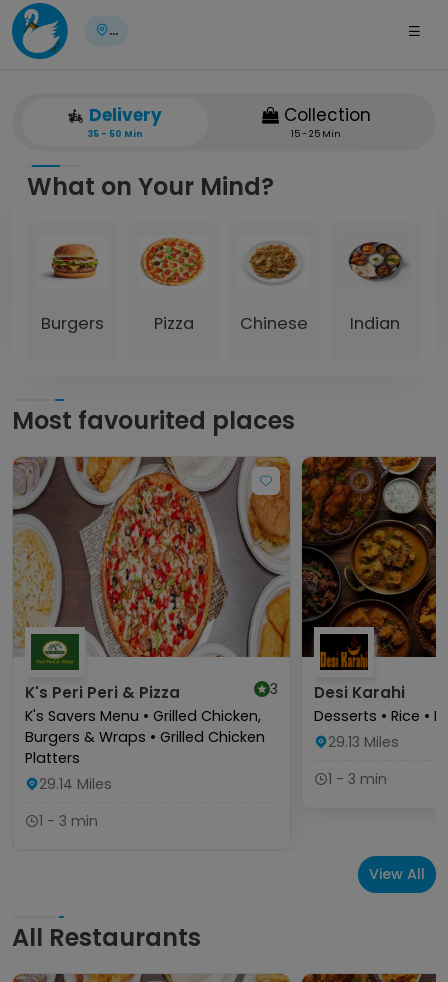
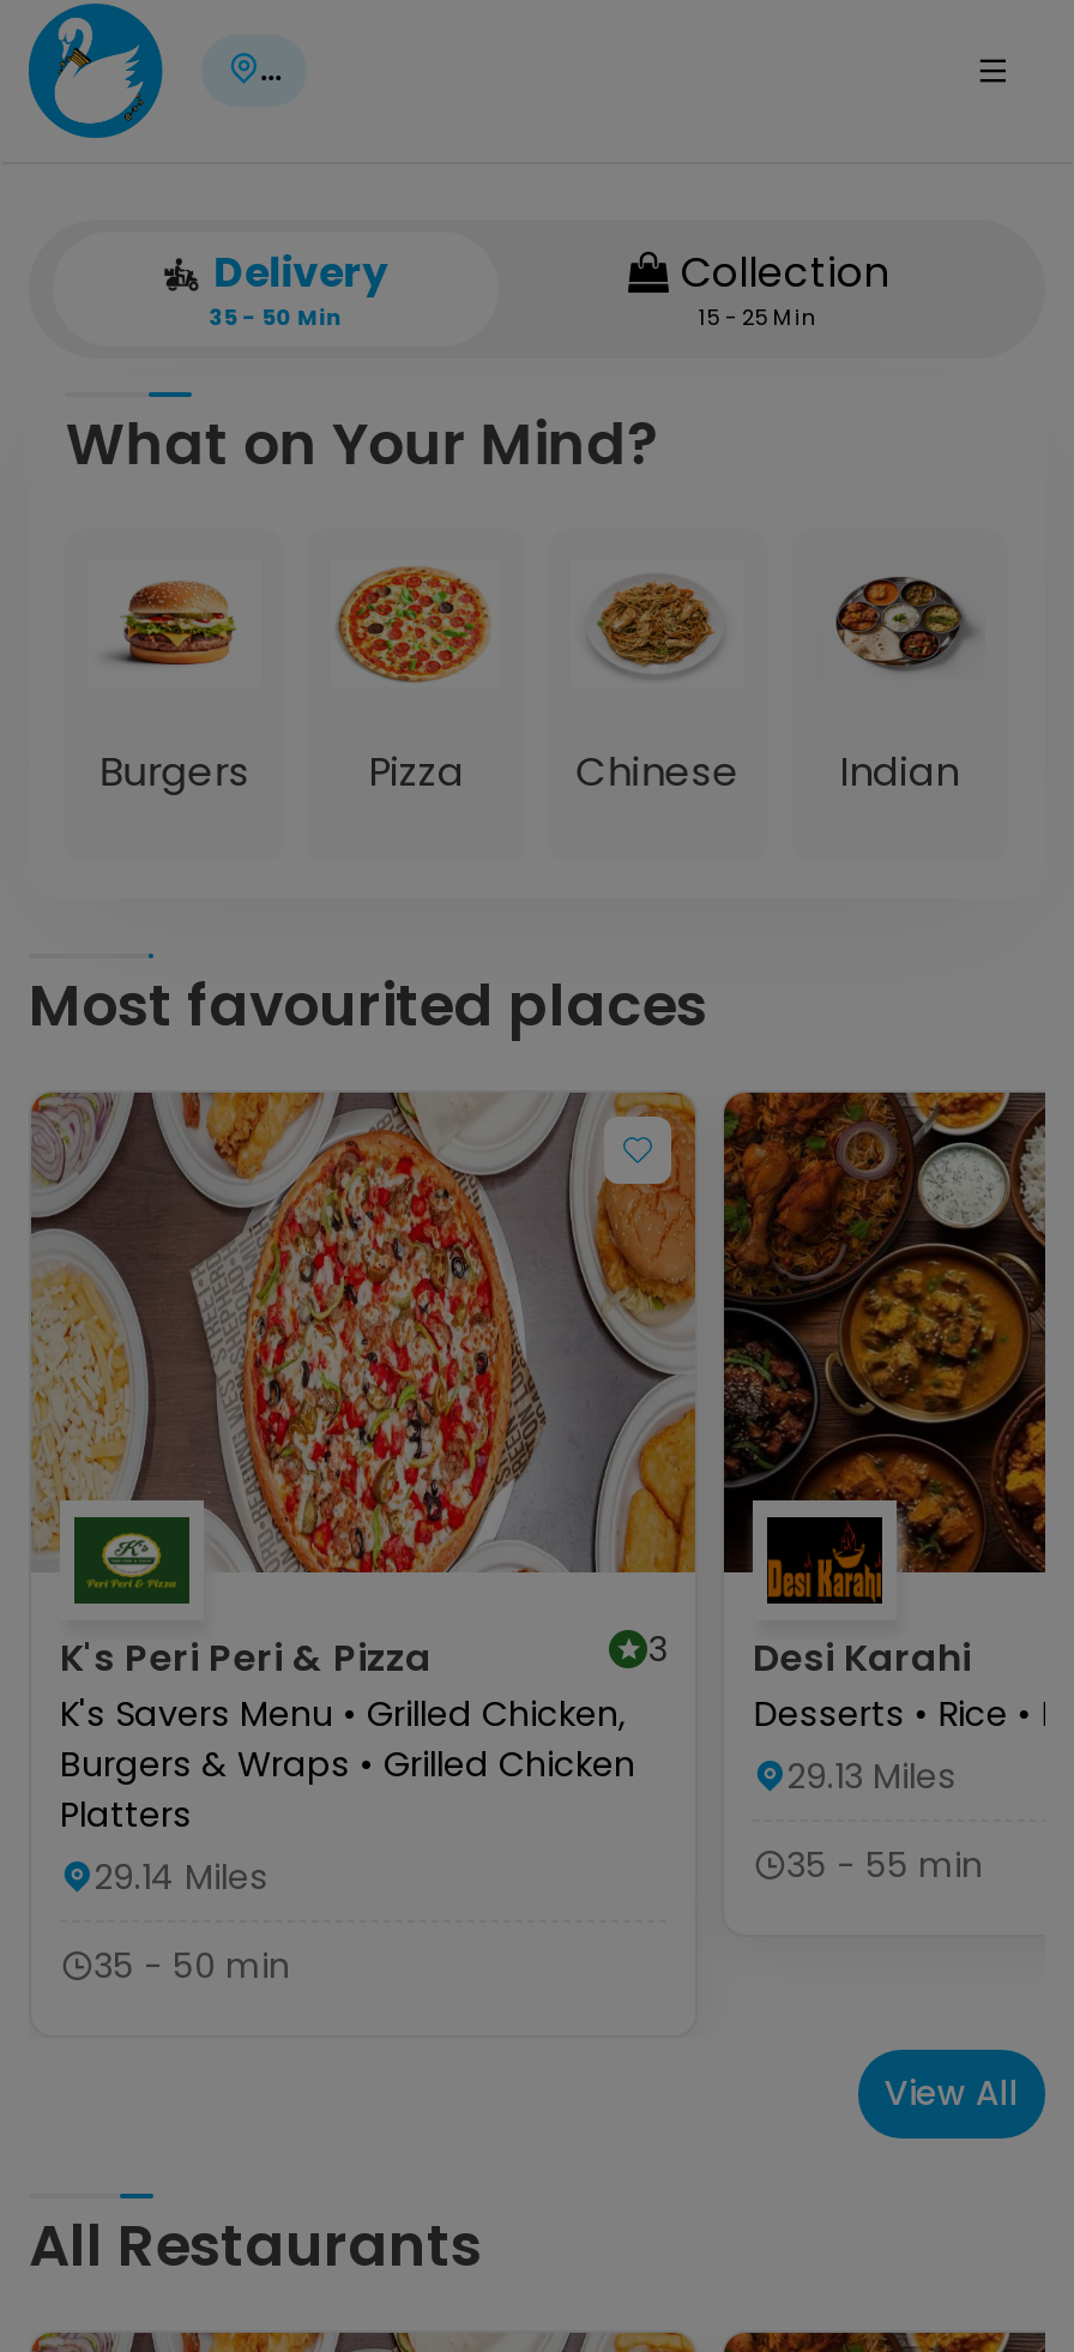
- 1 - 3 min
+ 35 - 55 min

- 1 - 3 min
+ 35 - 50 min
